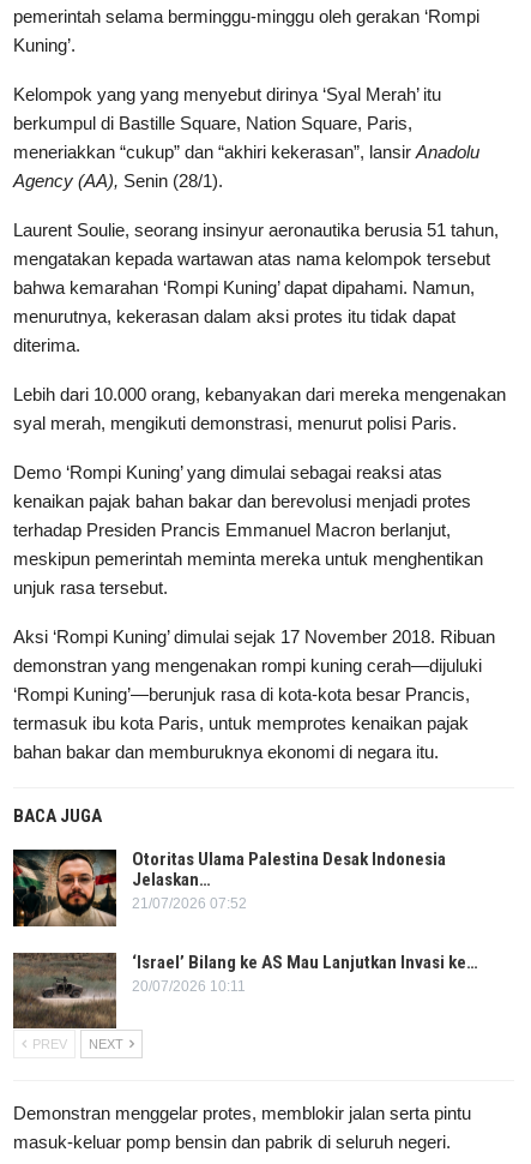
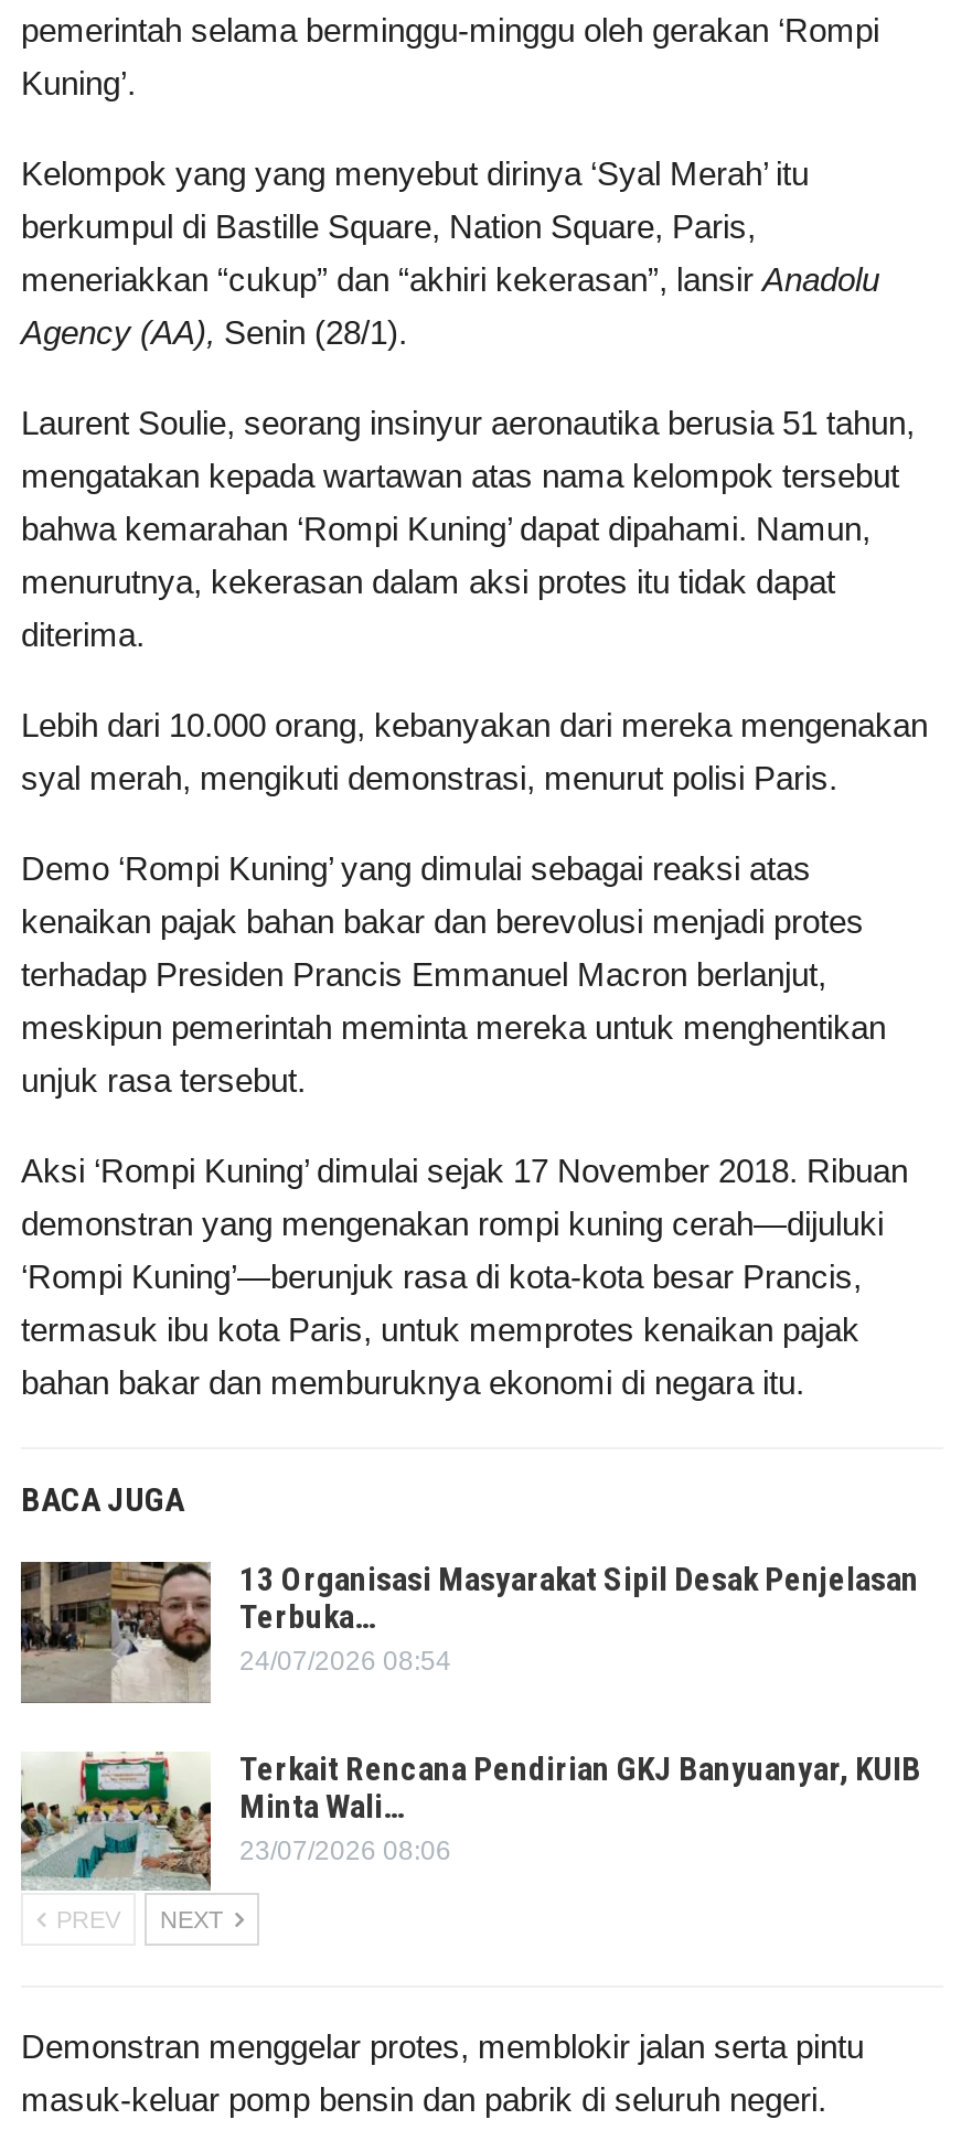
- [image]
- Otoritas Ulama Palestina Desak Indonesia
- Jelaskan…
- 21/07/2026 07:52
+ [image]
+ 13 Organisasi Masyarakat Sipil Desak Penjelasan
+ Terbuka…
+ 24/07/2026 08:54

- [image]
- ‘Israel’ Bilang ke AS Mau Lanjutkan Invasi ke…
- 20/07/2026 10:11
+ [image]
+ Terkait Rencana Pendirian GKJ Banyuanyar, KUIB
+ Minta Wali…
+ 23/07/2026 08:06
